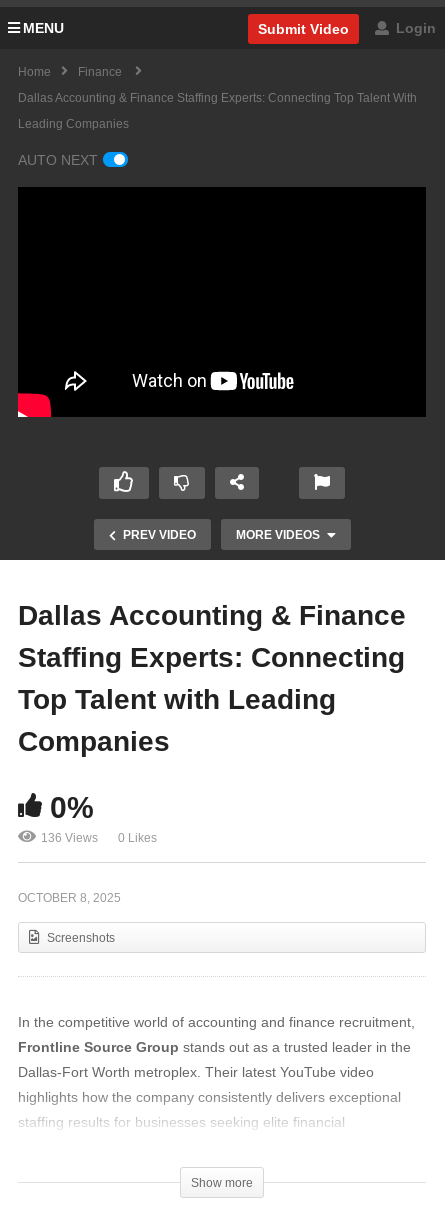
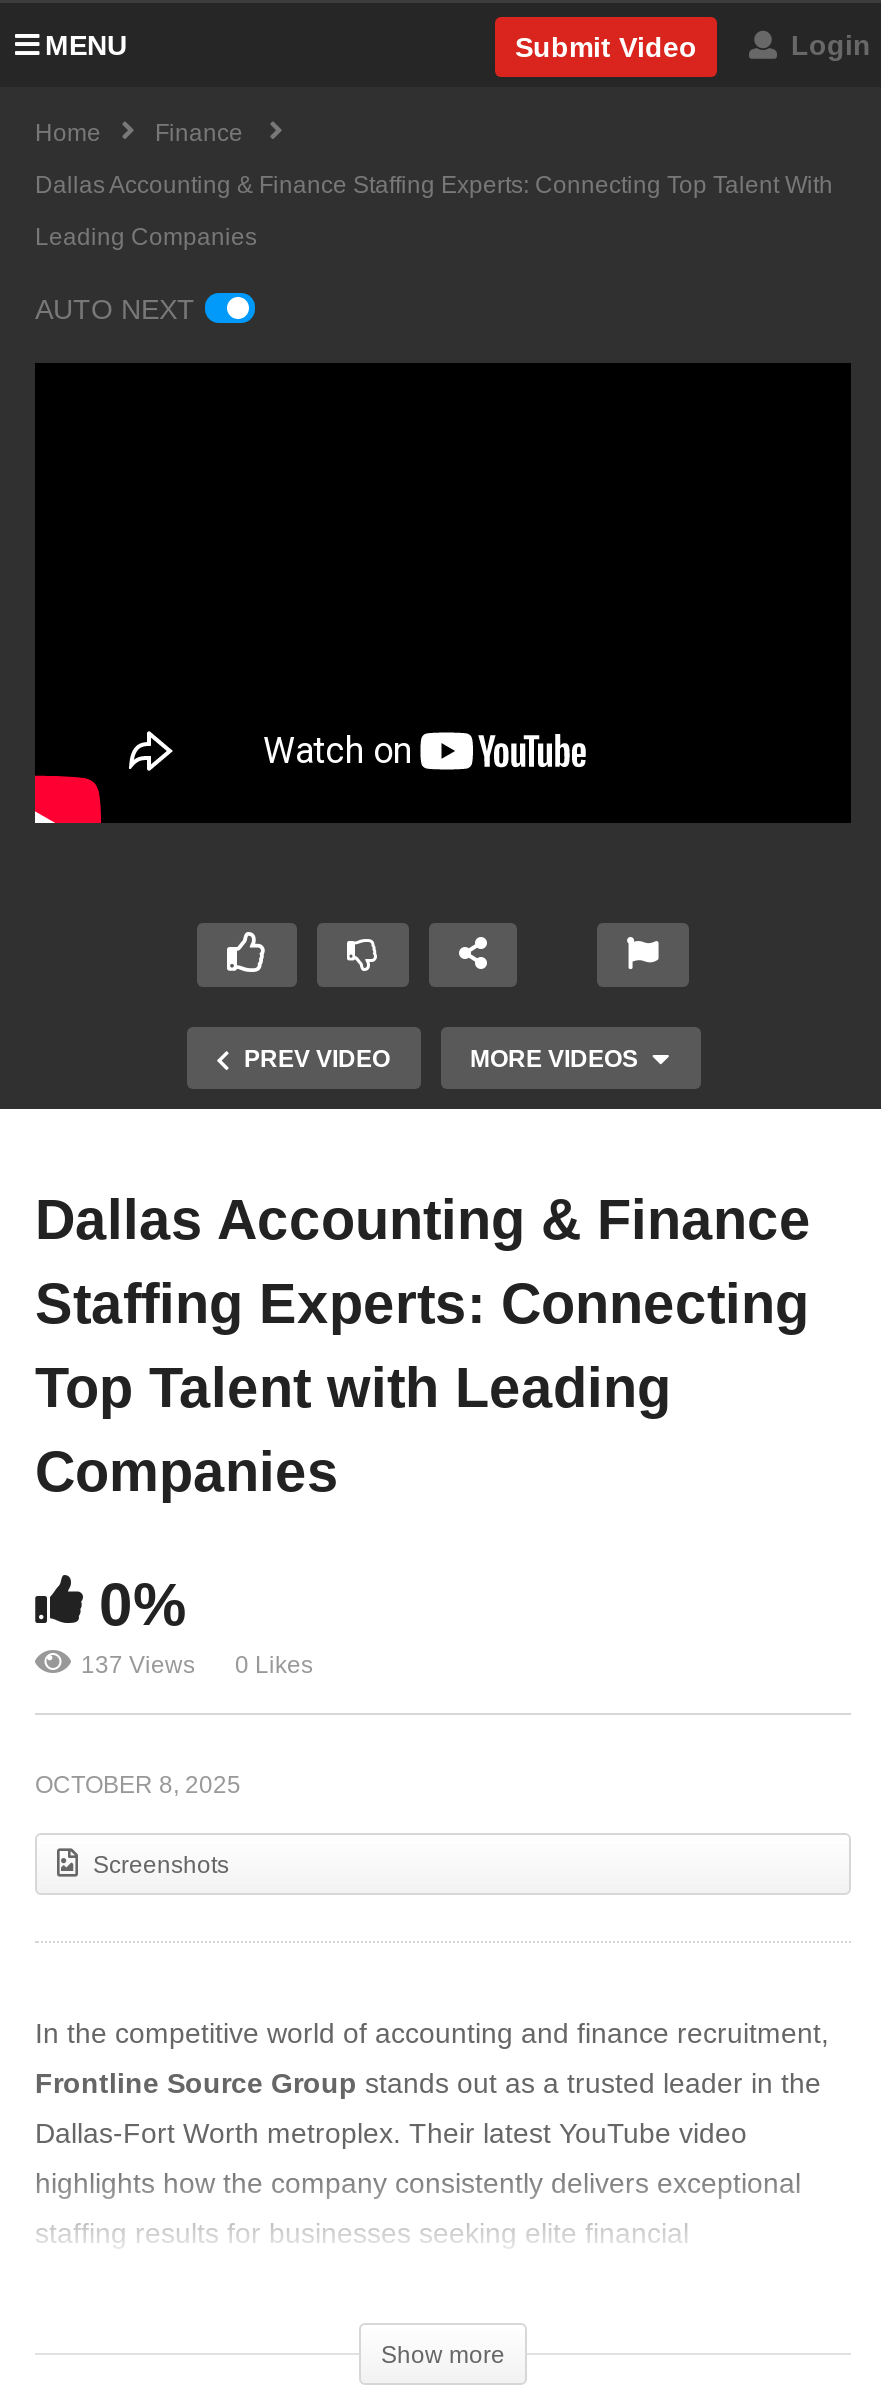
- 136 Views 0 Likes
+ 137 Views 0 Likes
